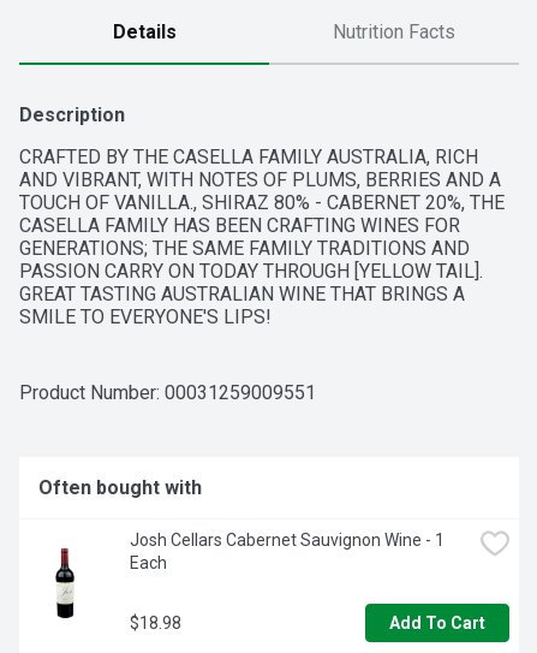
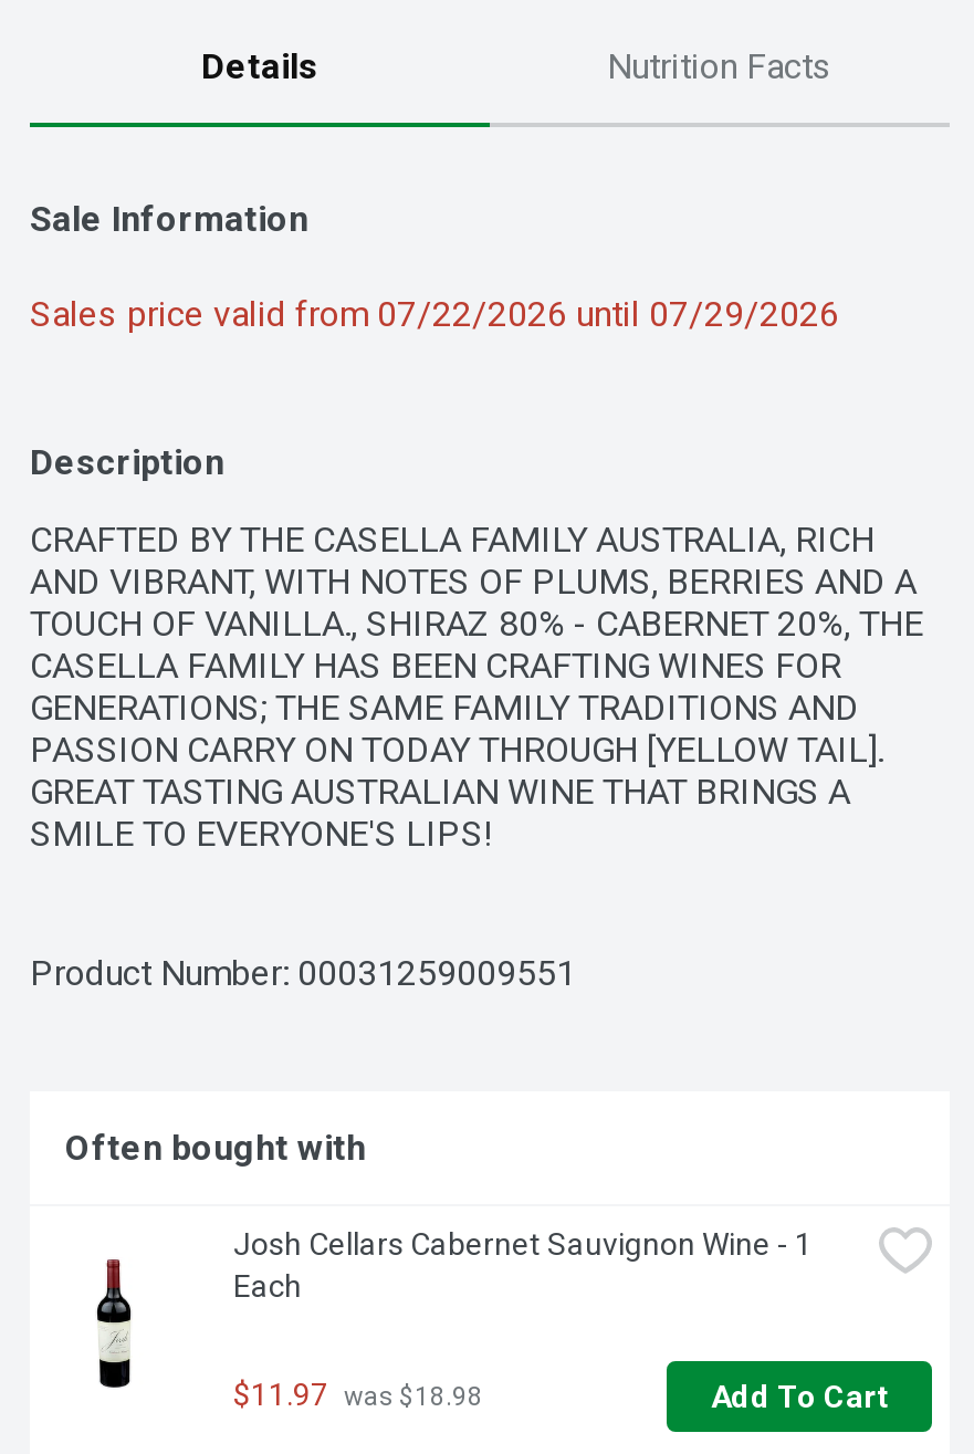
+ Sale Information
+ Sales price valid from 07/22/2026 until 07/29/2026

- $18.98
+ $11.97 was $18.98
